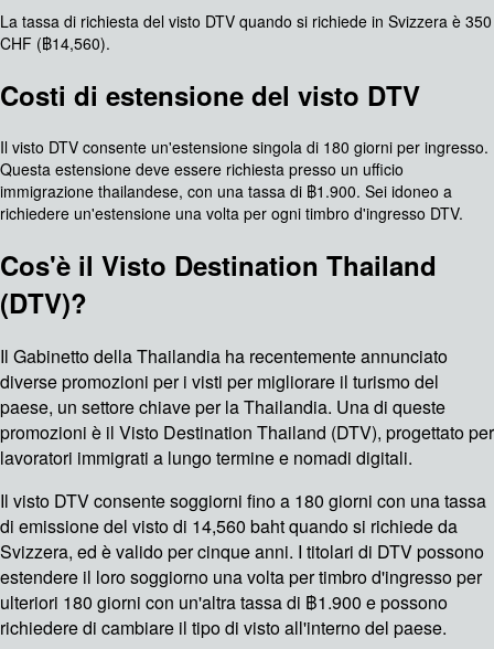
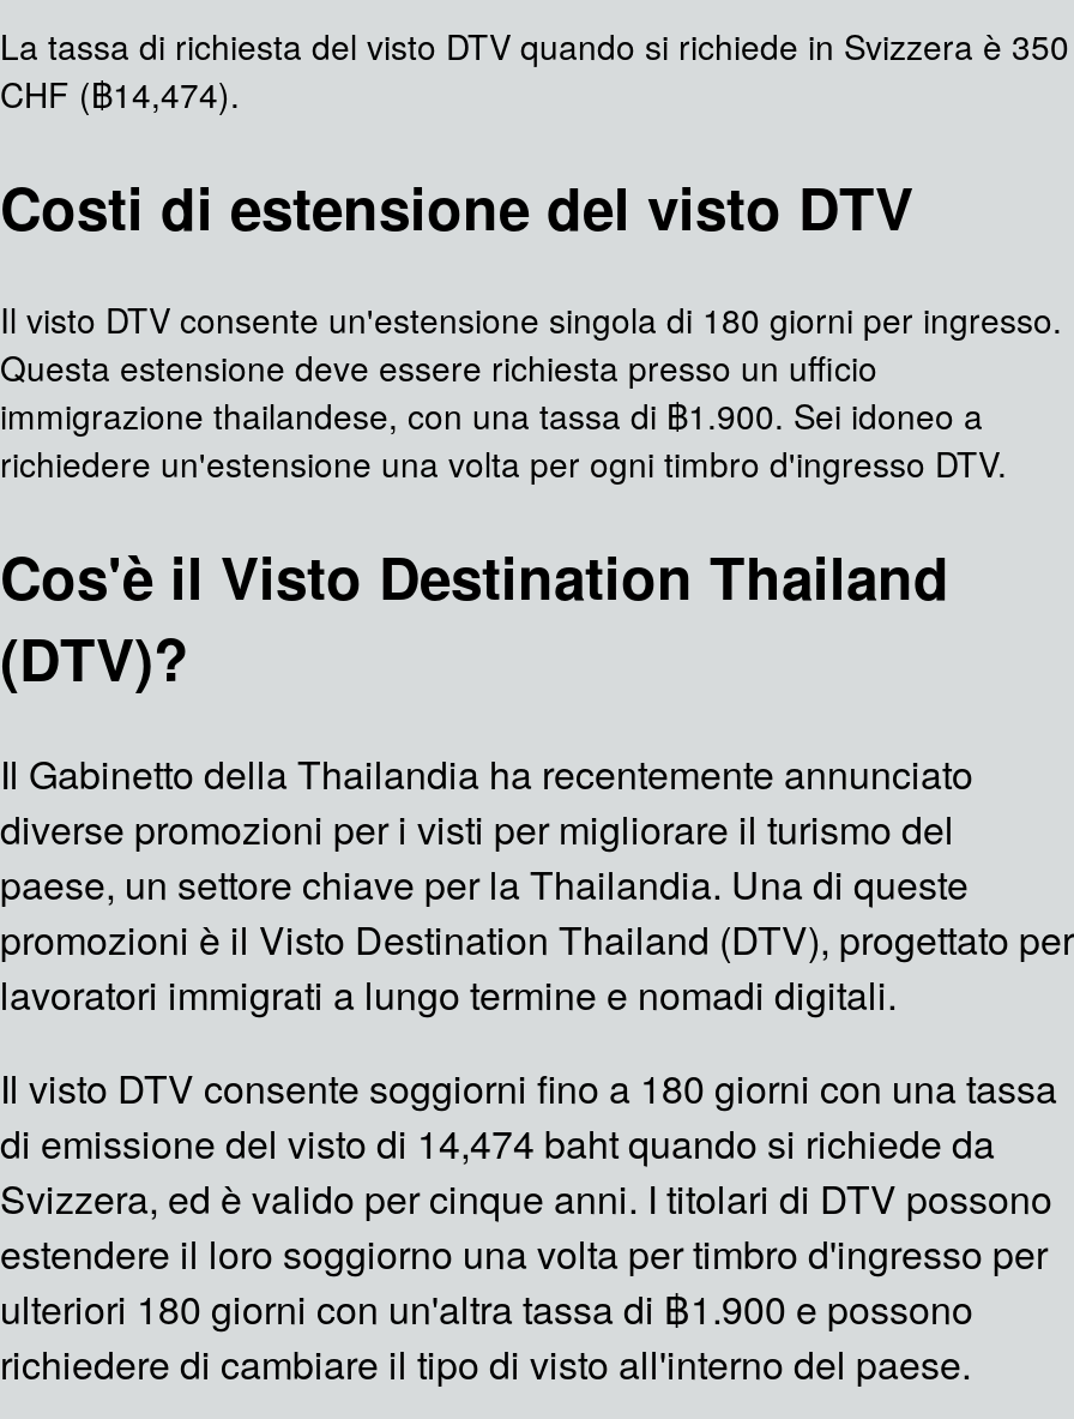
- CHF (฿14,560).
+ CHF (฿14,474).

- di emissione del visto di 14,560 baht quando si richiede da
+ di emissione del visto di 14,474 baht quando si richiede da
